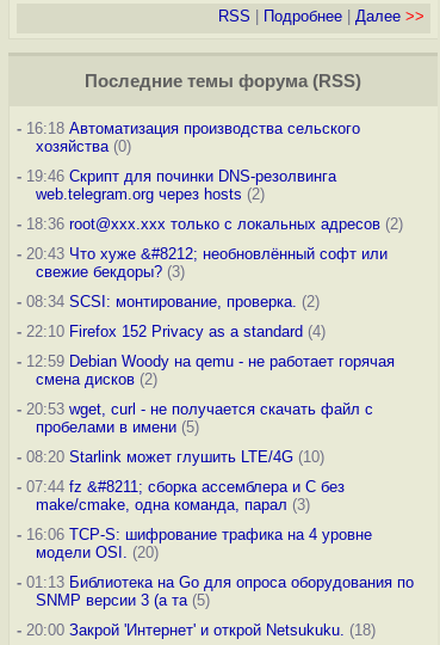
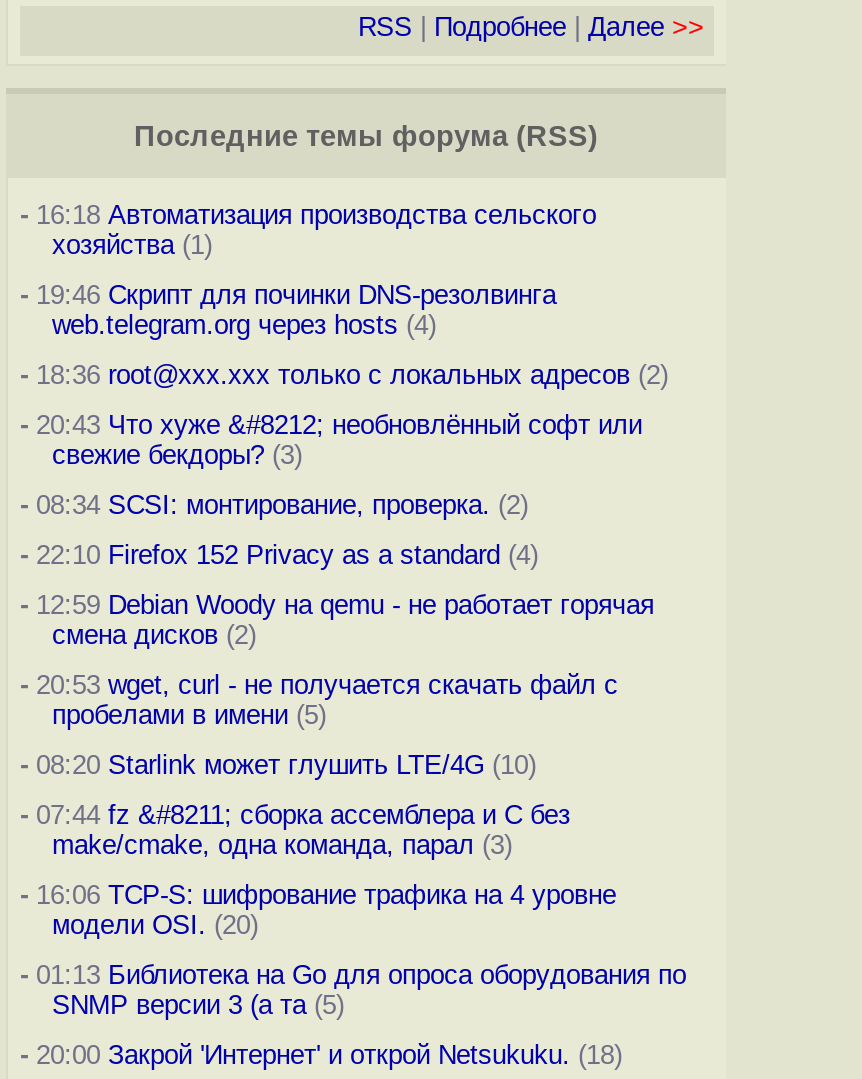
- хозяйства (0)
+ хозяйства (1)

- web.telegram.org через hosts (2)
+ web.telegram.org через hosts (4)
